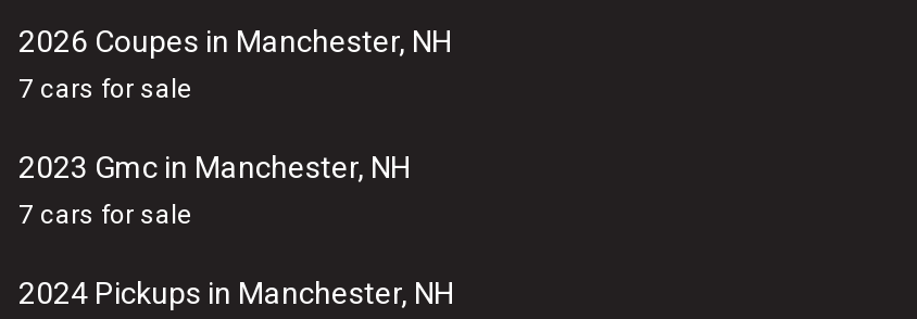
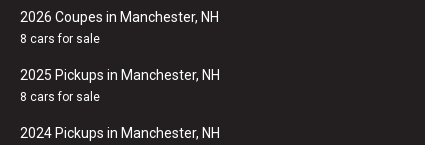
- 7 cars for sale
+ 8 cars for sale

- 2023 Gmc in Manchester, NH
+ 2025 Pickups in Manchester, NH

- 7 cars for sale
+ 8 cars for sale
